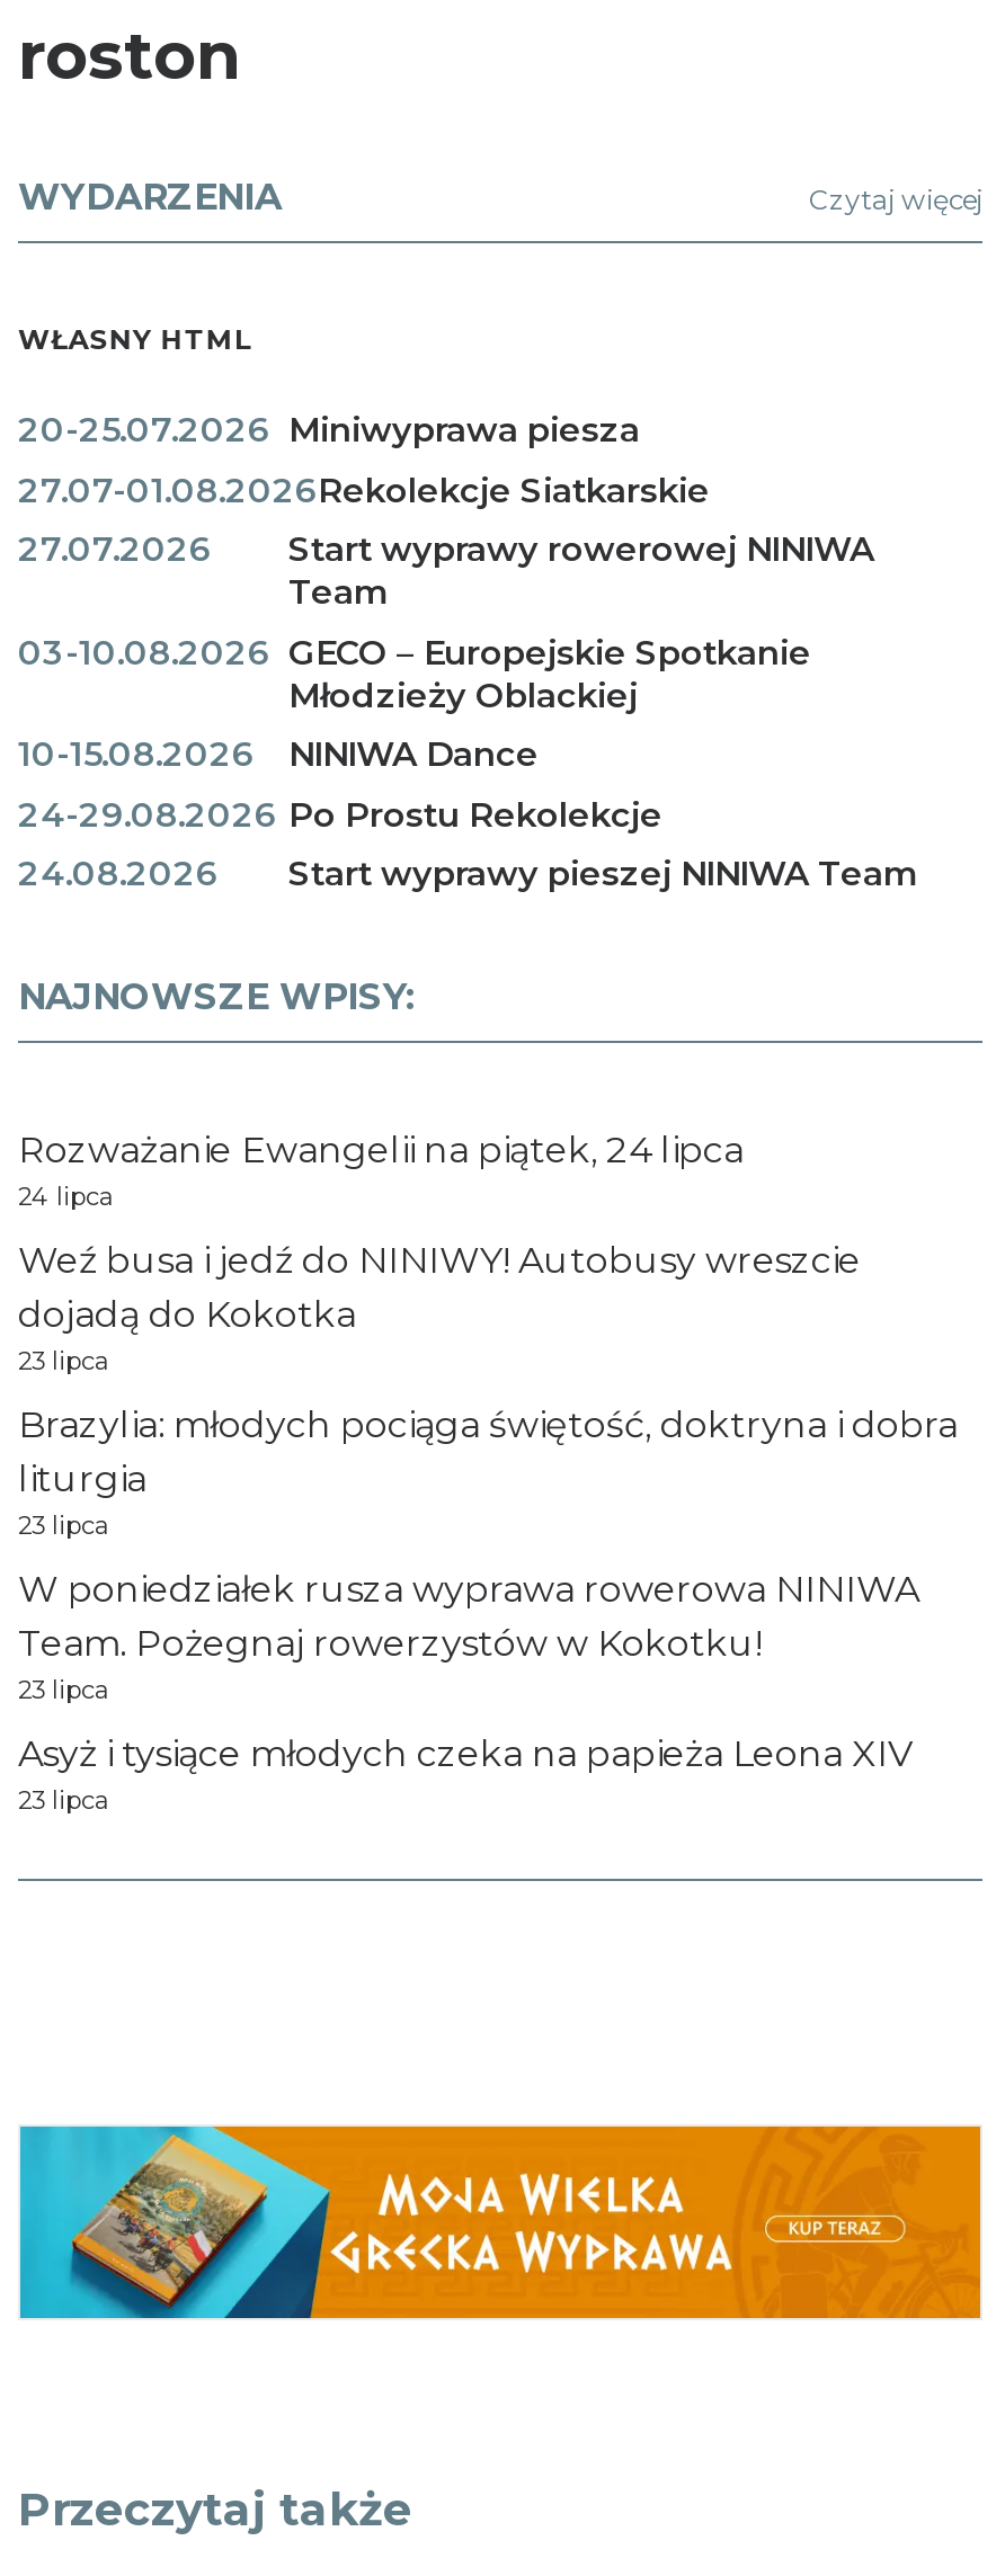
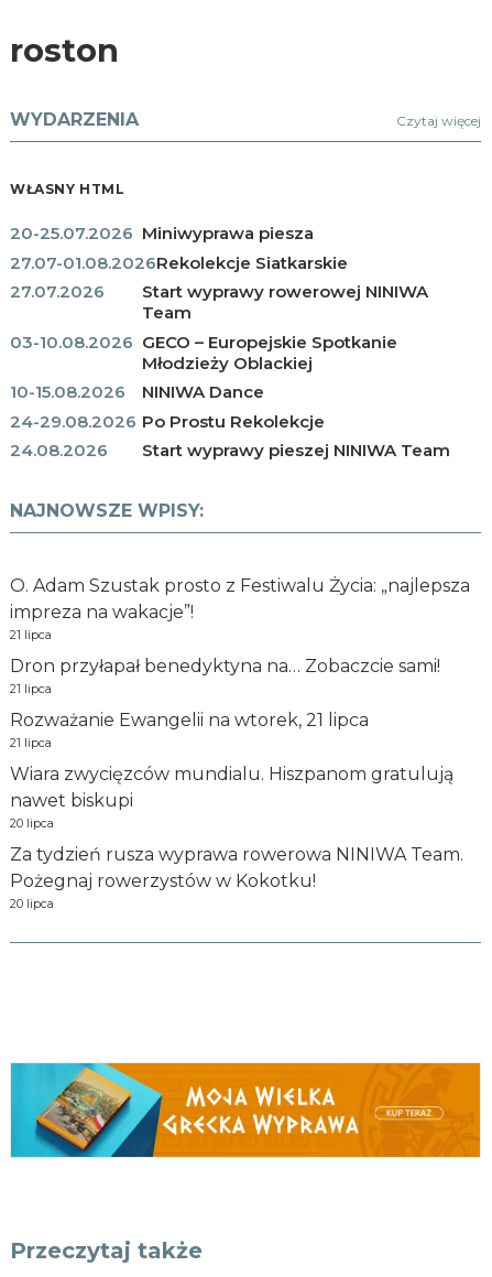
- Rozważanie Ewangelii na piątek, 24 lipca
- 24 lipca
+ O. Adam Szustak prosto z Festiwalu Życia: „najlepsza
+ impreza na wakacje”!
+ 21 lipca

- Weź busa i jedź do NINIWY! Autobusy wreszcie
- dojadą do Kokotka
- 23 lipca
+ Dron przyłapał benedyktyna na… Zobaczcie sami!
+ 21 lipca

- Brazylia: młodych pociąga świętość, doktryna i dobra
- liturgia
- 23 lipca
+ Rozważanie Ewangelii na wtorek, 21 lipca
+ 21 lipca

- W poniedziałek rusza wyprawa rowerowa NINIWA
- Team. Pożegnaj rowerzystów w Kokotku!
- 23 lipca
+ Wiara zwycięzców mundialu. Hiszpanom gratulują
+ nawet biskupi
+ 20 lipca

- Asyż i tysiące młodych czeka na papieża Leona XIV
- 23 lipca
+ Za tydzień rusza wyprawa rowerowa NINIWA Team.
+ Pożegnaj rowerzystów w Kokotku!
+ 20 lipca
